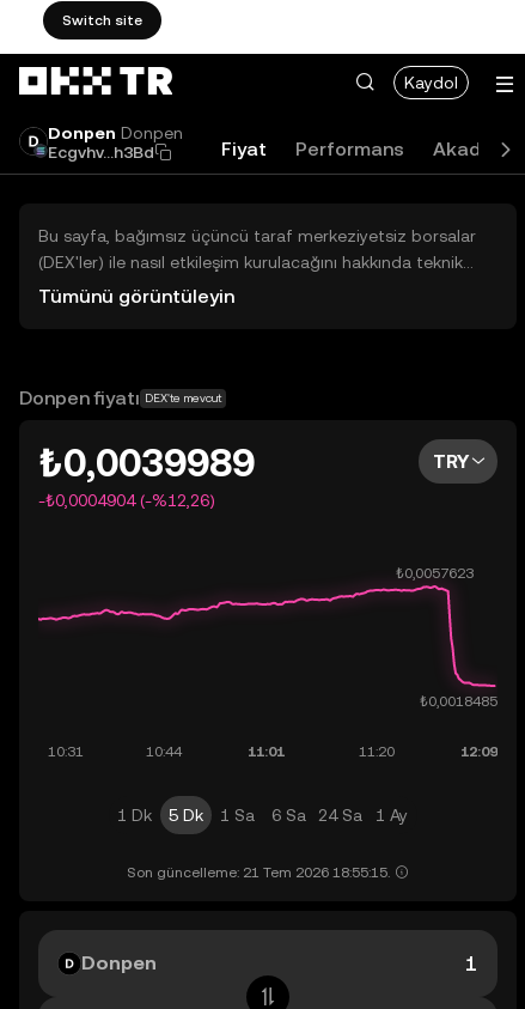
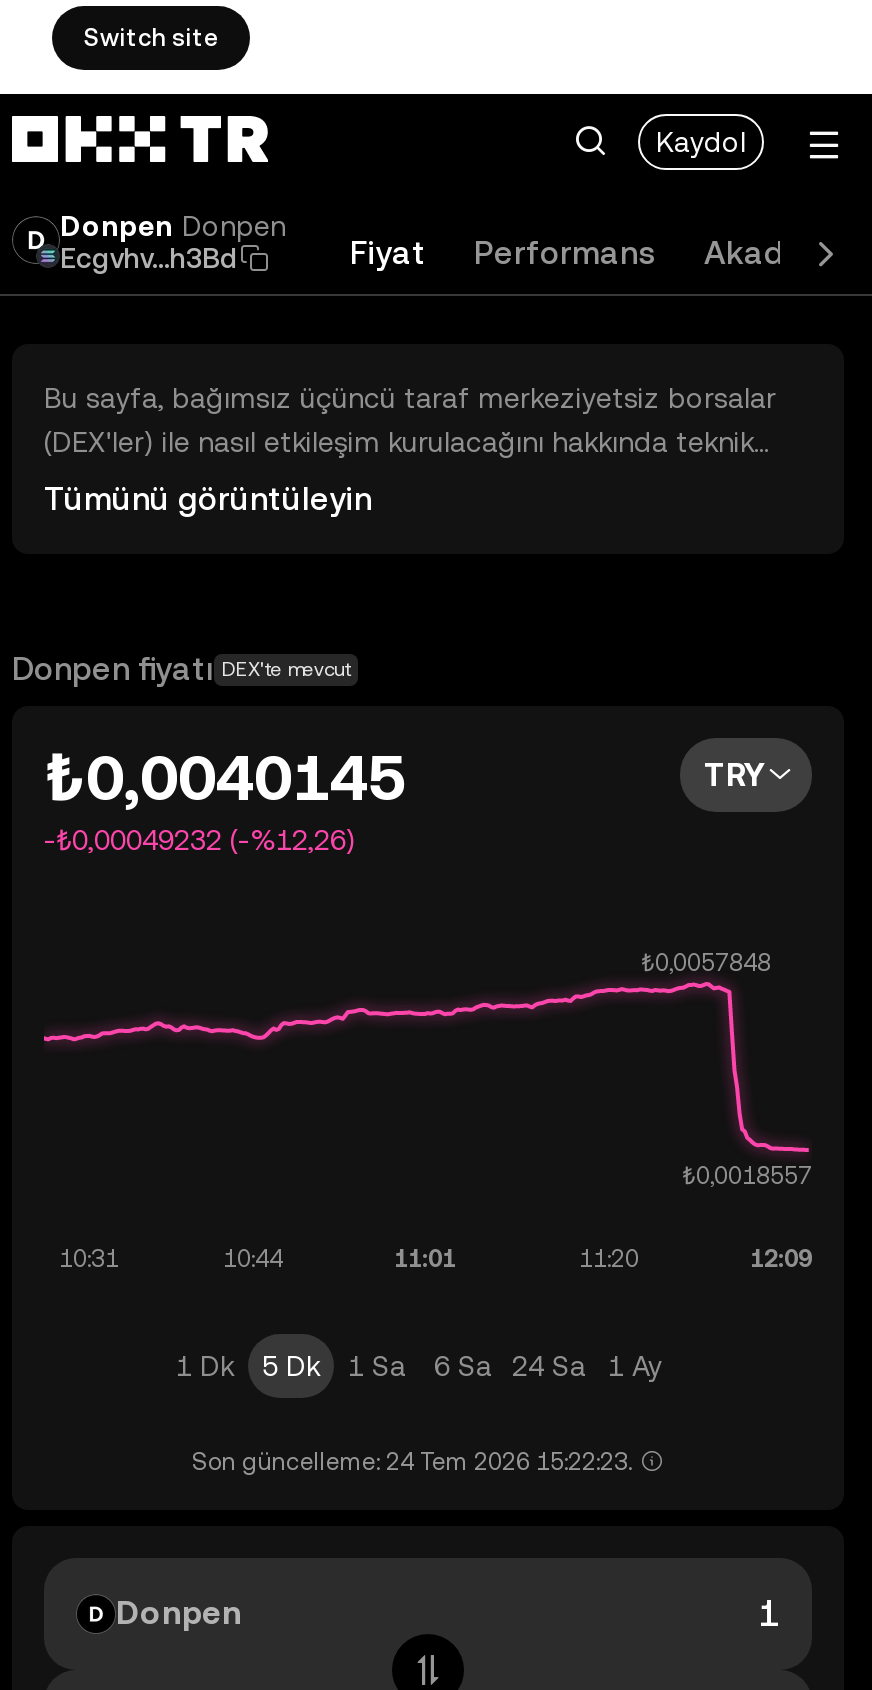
- ₺0,0039989
+ ₺0,0040145

- -₺0,0004904 (-%12,26)
+ -₺0,00049232 (-%12,26)

- Son güncelleme: 21 Tem 2026 18:55:15.
+ Son güncelleme: 24 Tem 2026 15:22:23.
